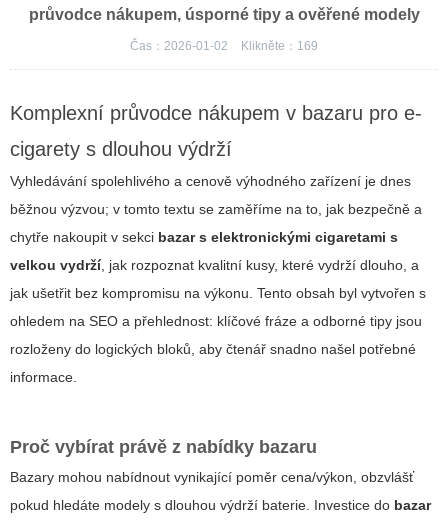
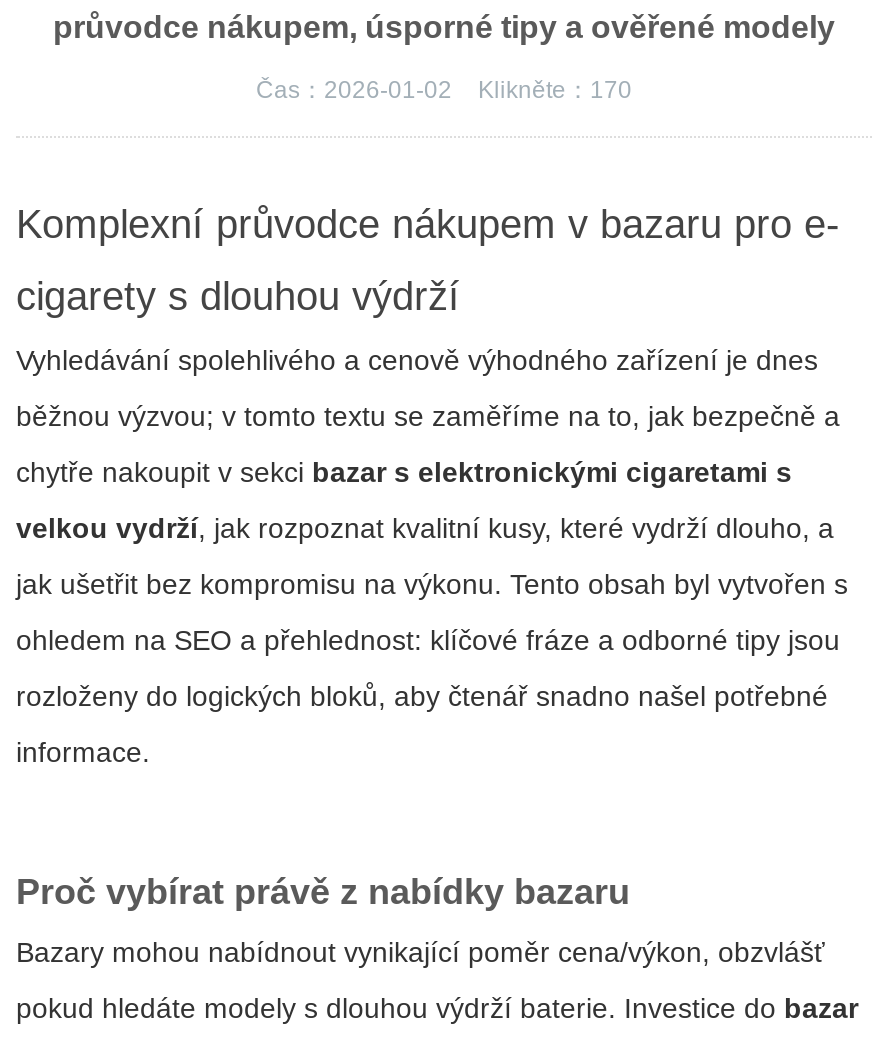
- Čas：2026-01-02 Klikněte：169
+ Čas：2026-01-02 Klikněte：170
